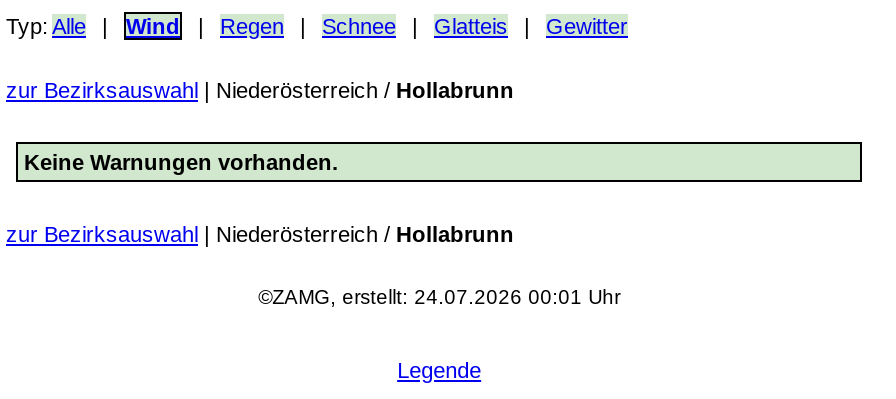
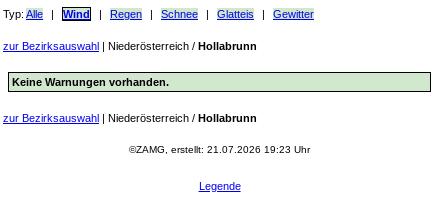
- ©ZAMG, erstellt: 24.07.2026 00:01 Uhr
+ ©ZAMG, erstellt: 21.07.2026 19:23 Uhr
